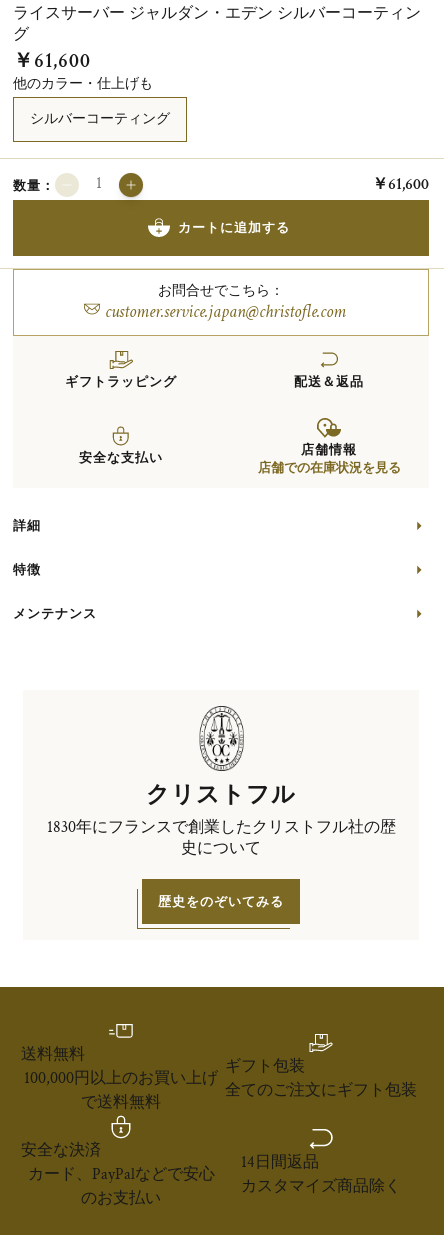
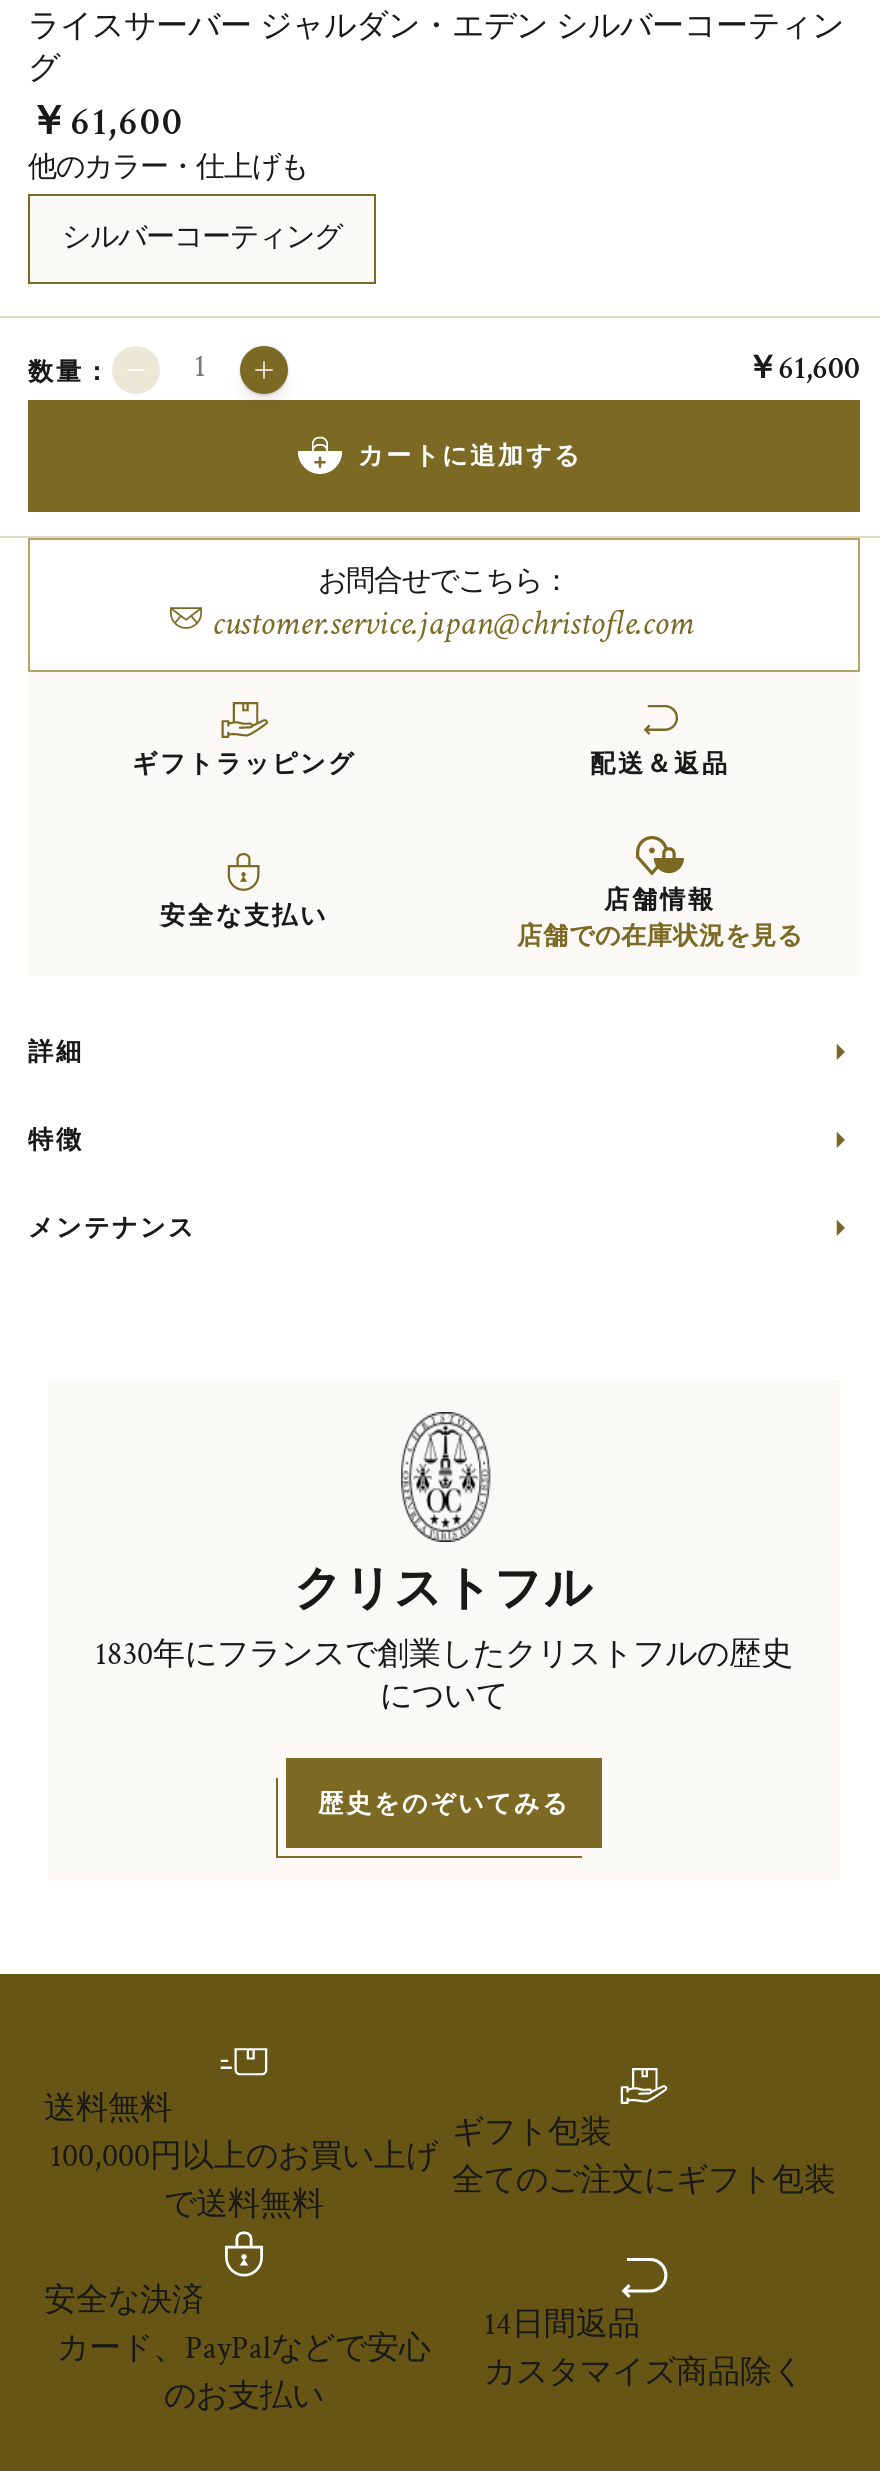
- 1830年にフランスで創業したクリストフル社の歴
- 史について
+ 1830年にフランスで創業したクリストフルの歴史
+ について
